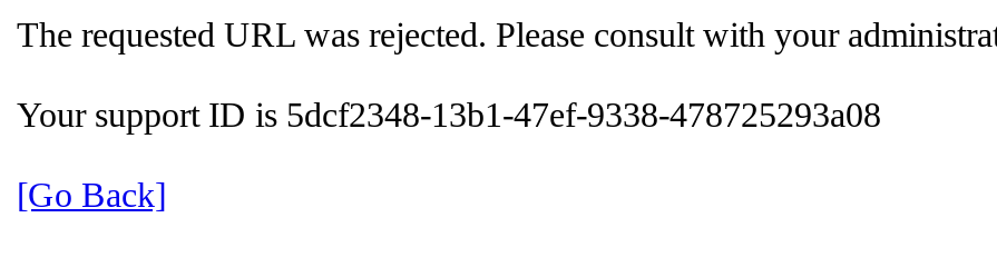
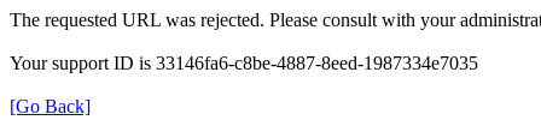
- Your support ID is 5dcf2348-13b1-47ef-9338-478725293a08
+ Your support ID is 33146fa6-c8be-4887-8eed-1987334e7035
